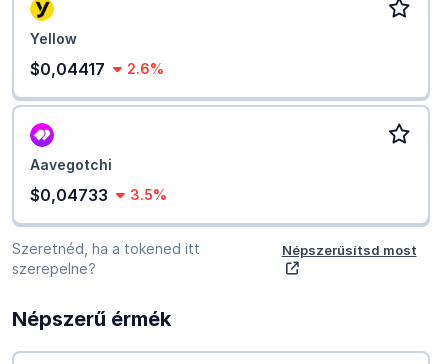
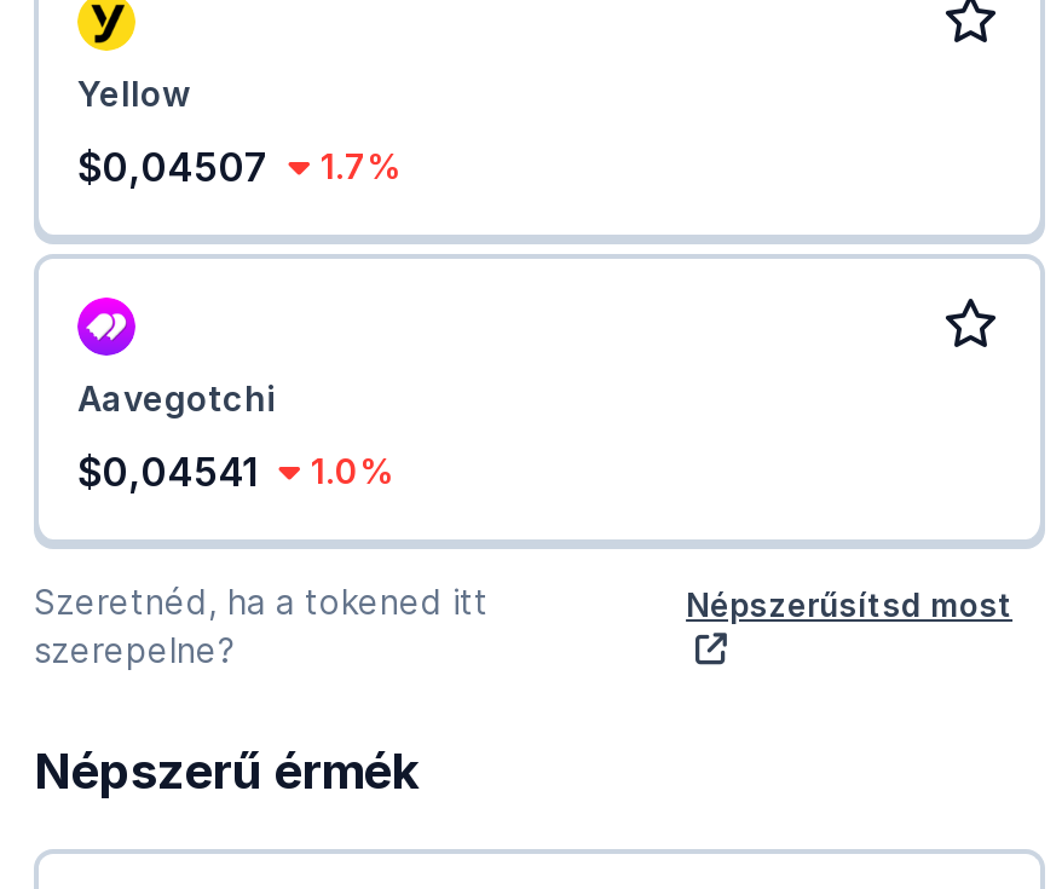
- $0,04417
+ $0,04507

- 2.6%
+ 1.7%

- $0,04733
+ $0,04541

- 3.5%
+ 1.0%
